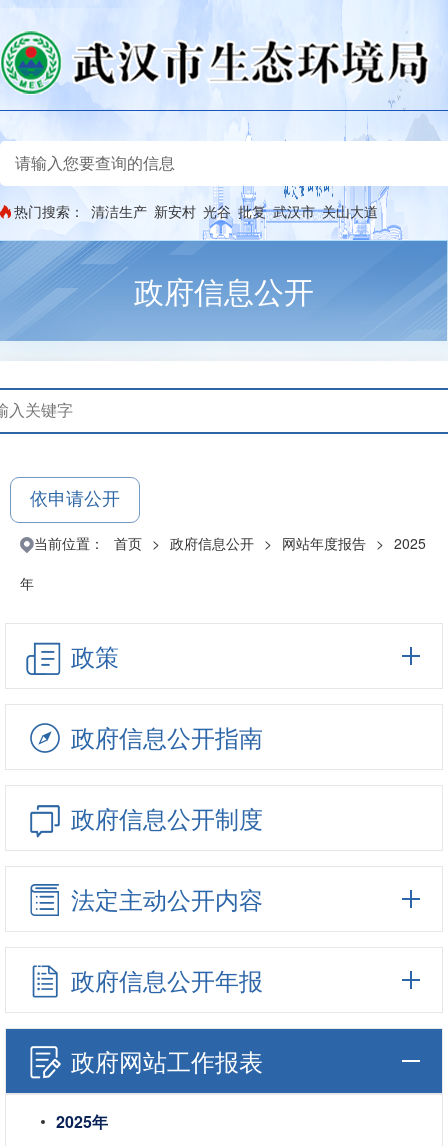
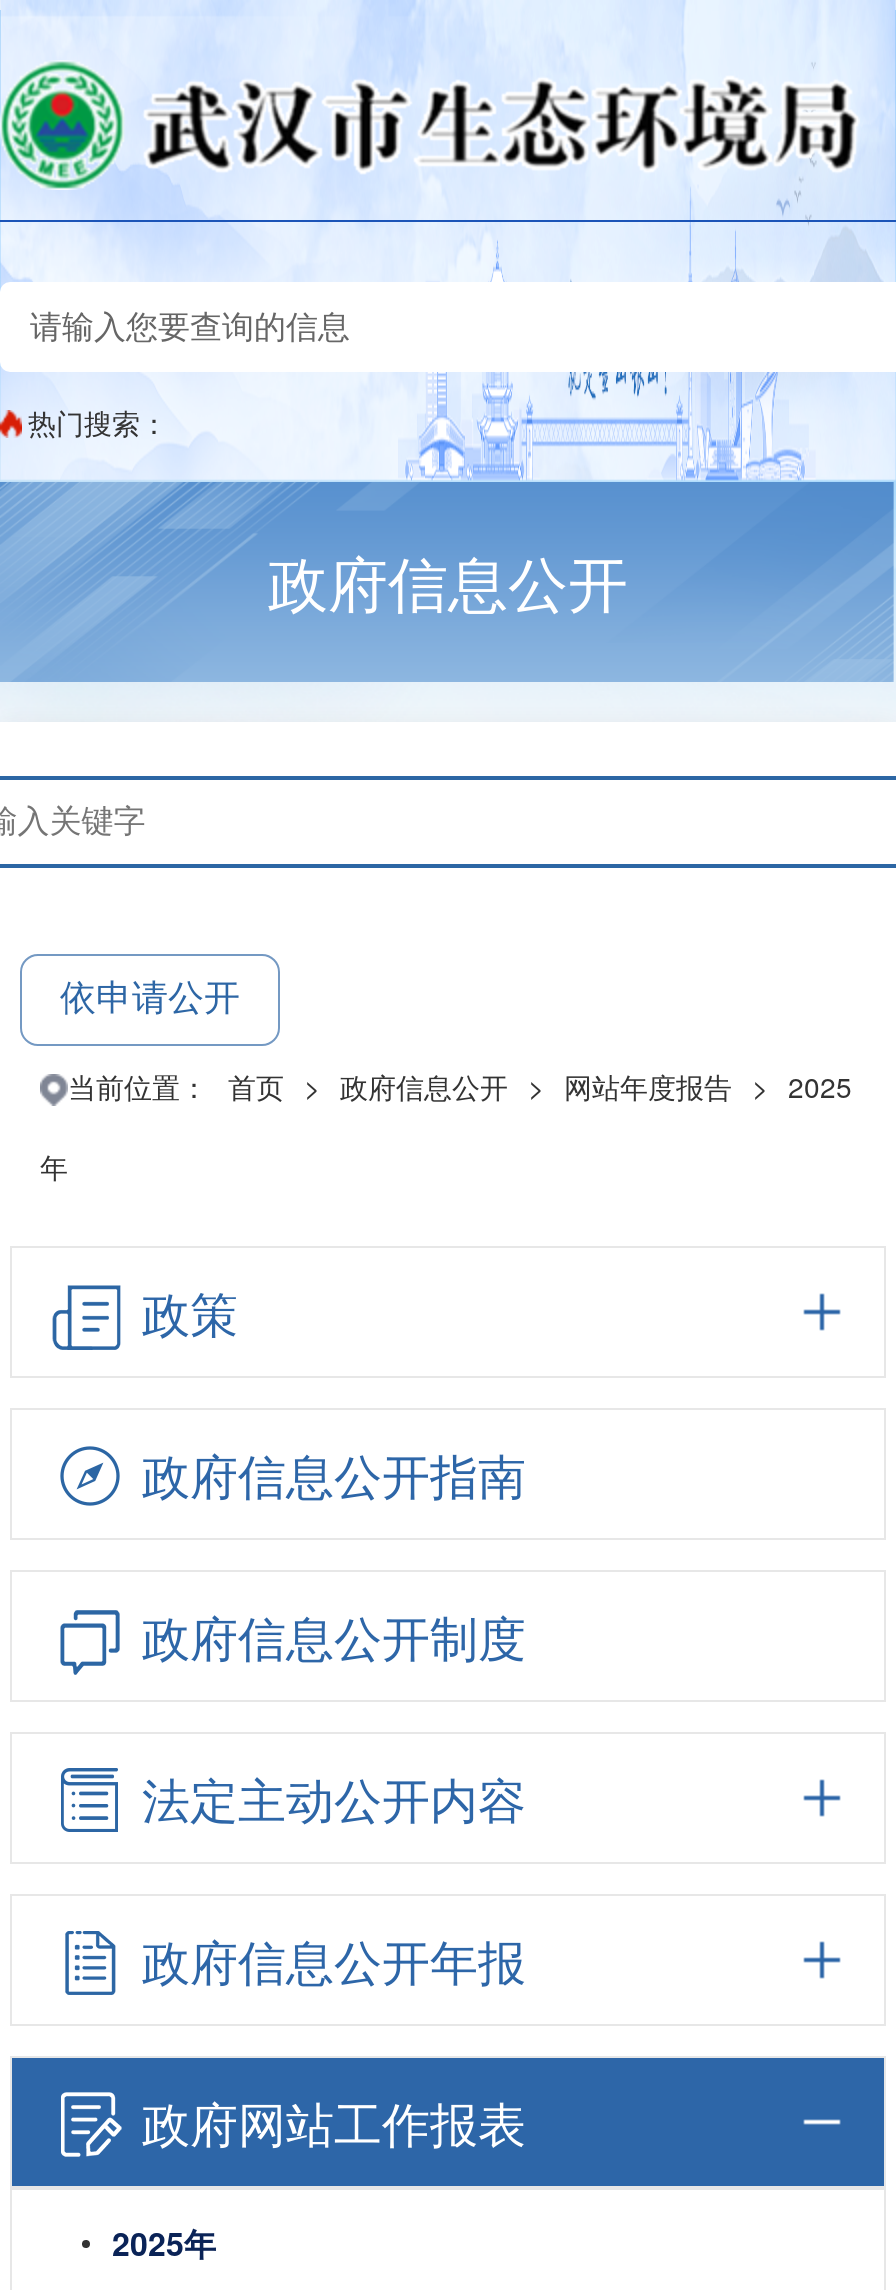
- 热门搜索： 清洁生产 新安村 光谷 批复 武汉市 关山大道
+ 热门搜索：
